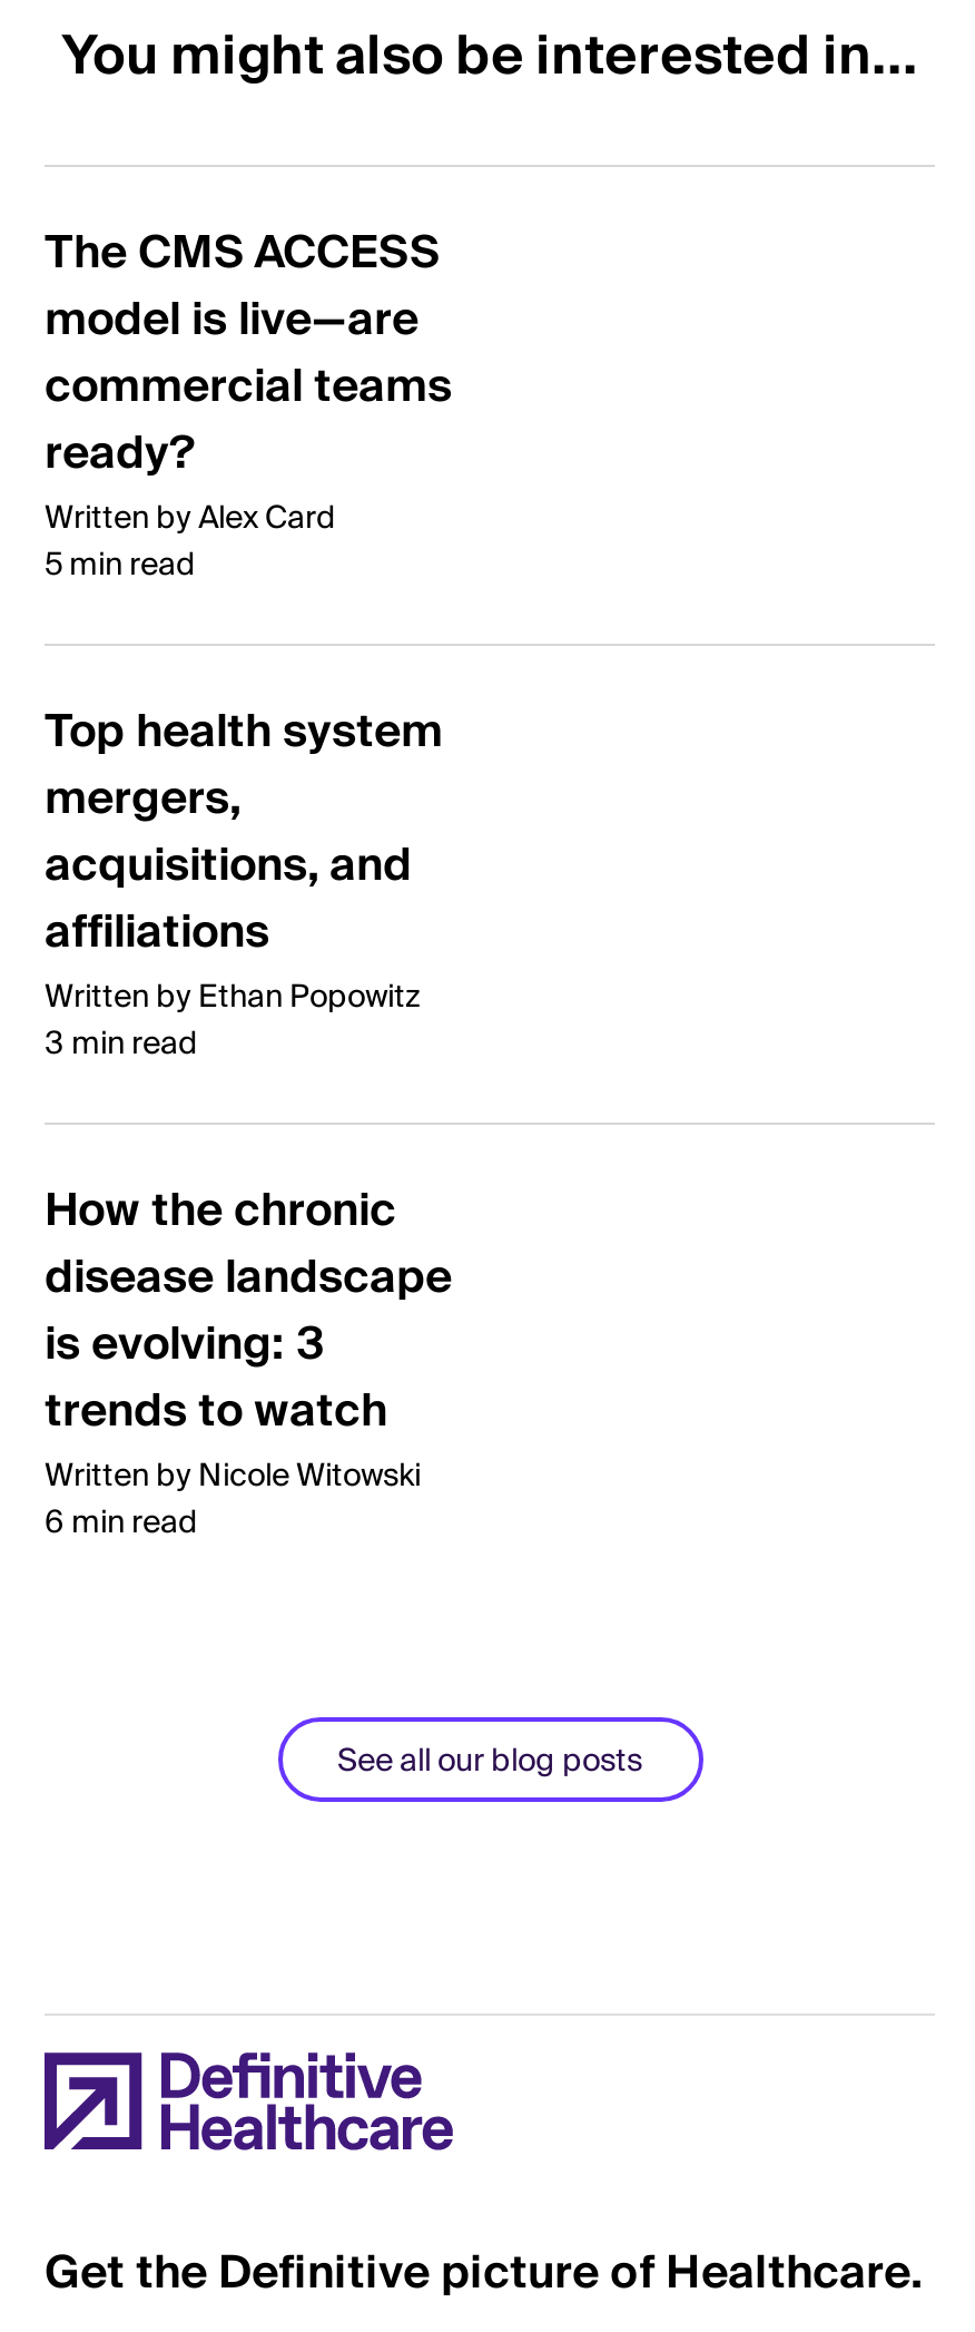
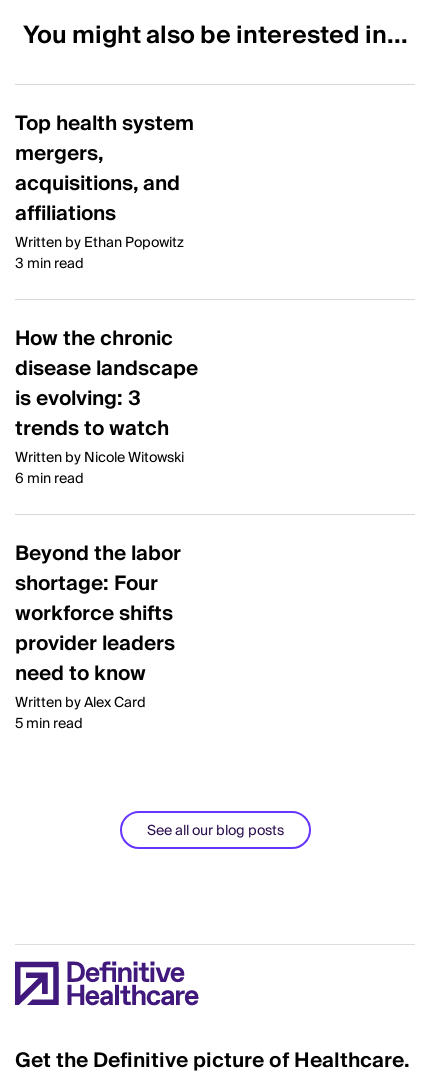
- The CMS ACCESS
- model is live—are
- commercial teams
- ready?

moved down: Written by Alex Card | 5 min read

moved up: Top health system | mergers, | acquisitions, and | ... | Written by Nicole Witowski | 6 min read

+ Beyond the labor
+ shortage: Four
+ workforce shifts
+ provider leaders
+ need to know
